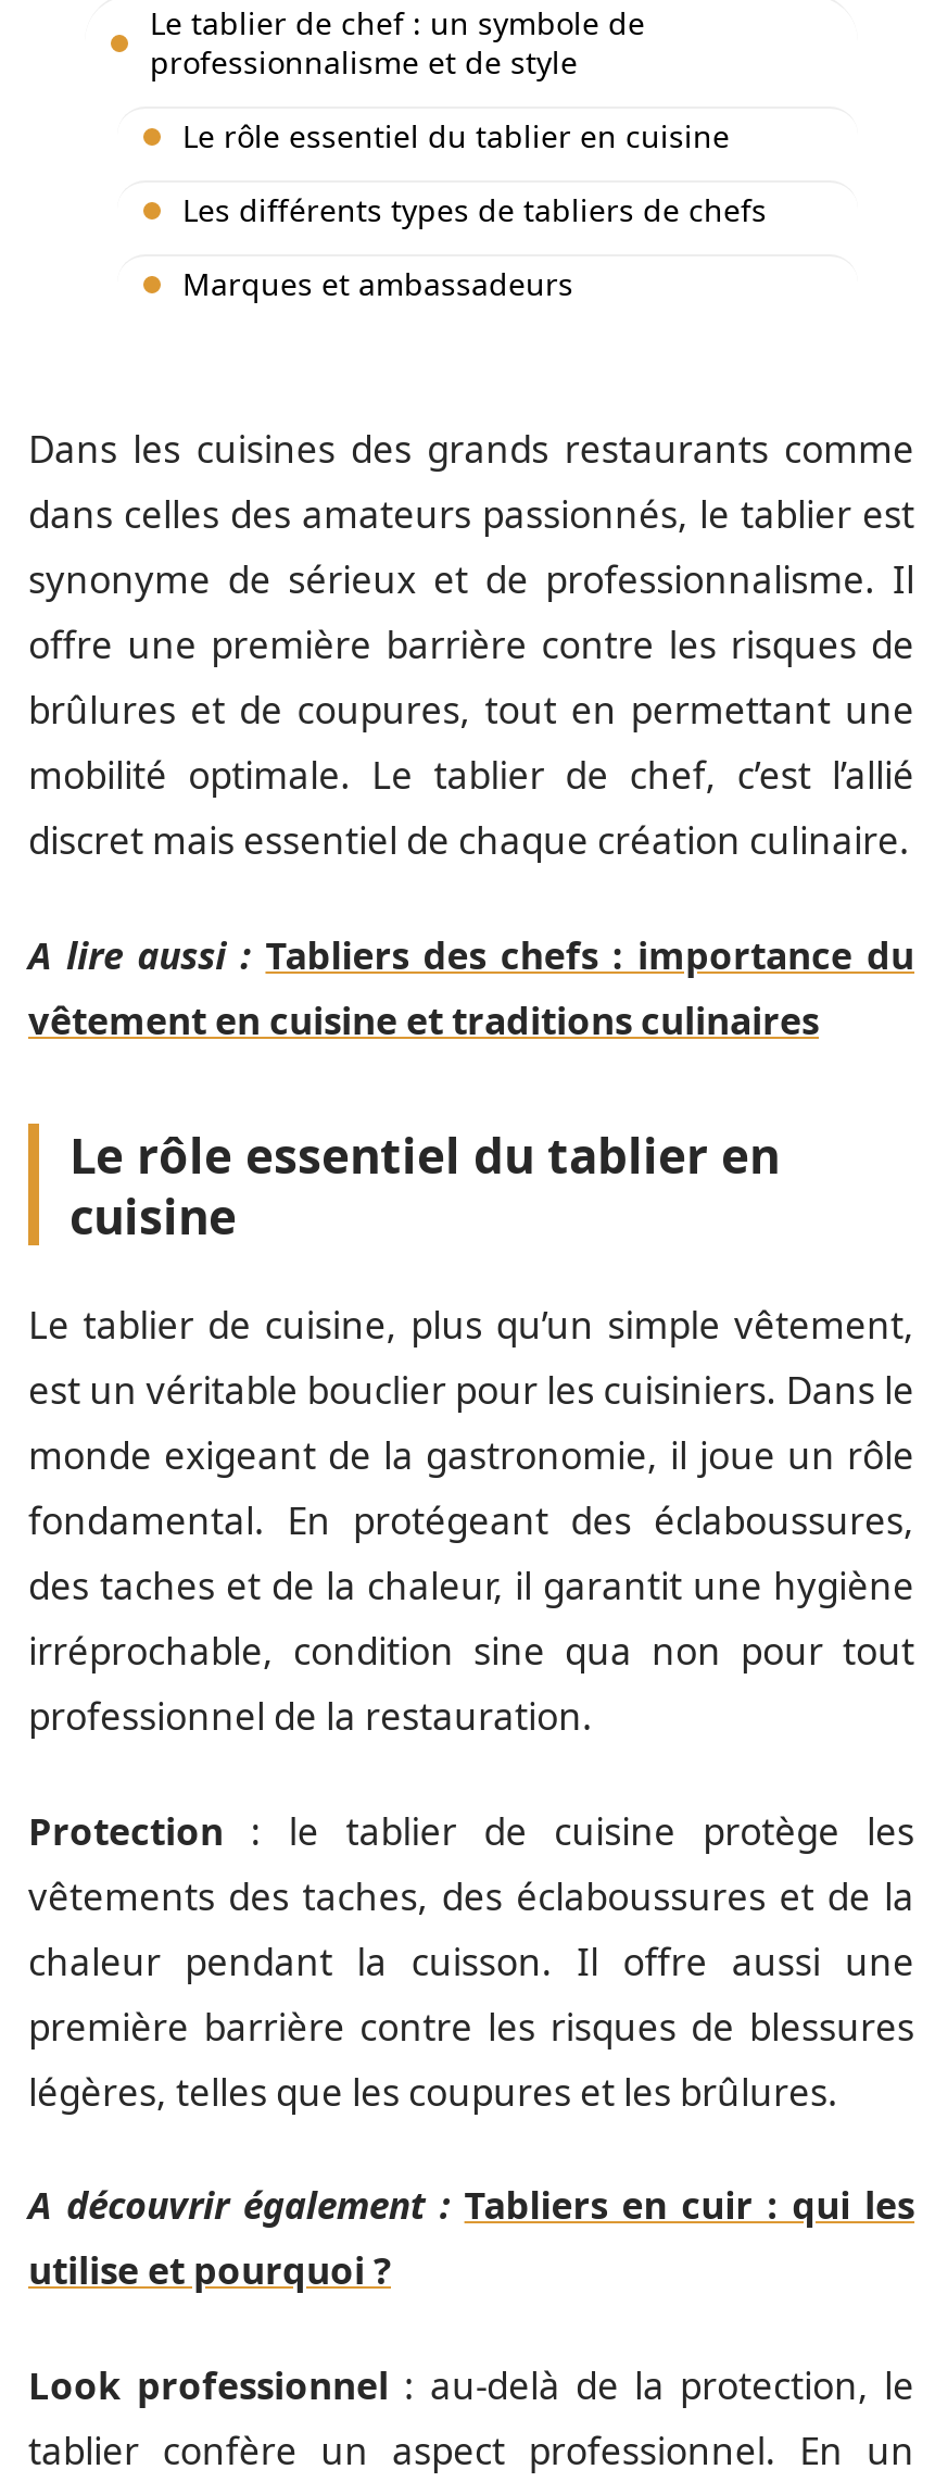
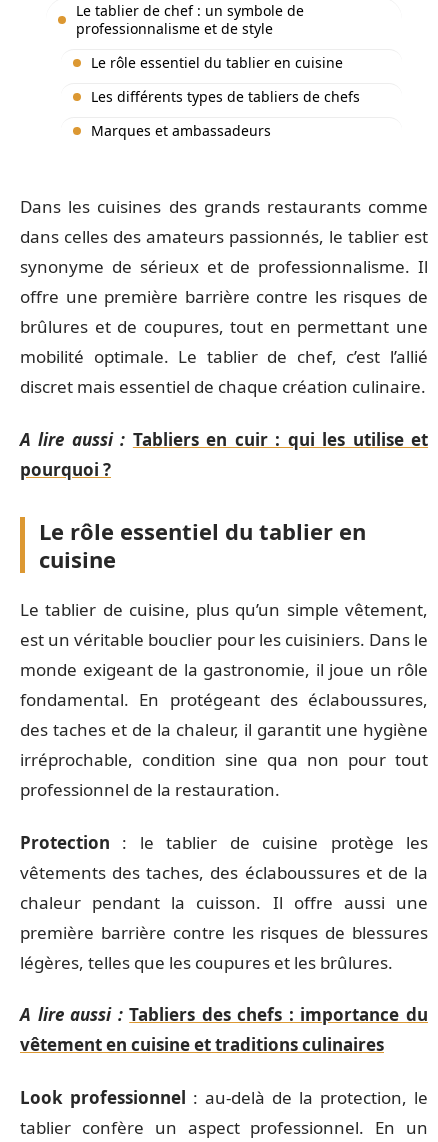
+ A lire aussi : Tabliers en cuir : qui les utilise et
+ pourquoi ?

moved down: A lire aussi : Tabliers des chefs : importance du | vêtement en cuisine et traditions culinaires

- A découvrir également : Tabliers en cuir : qui les
- utilise et pourquoi ?
